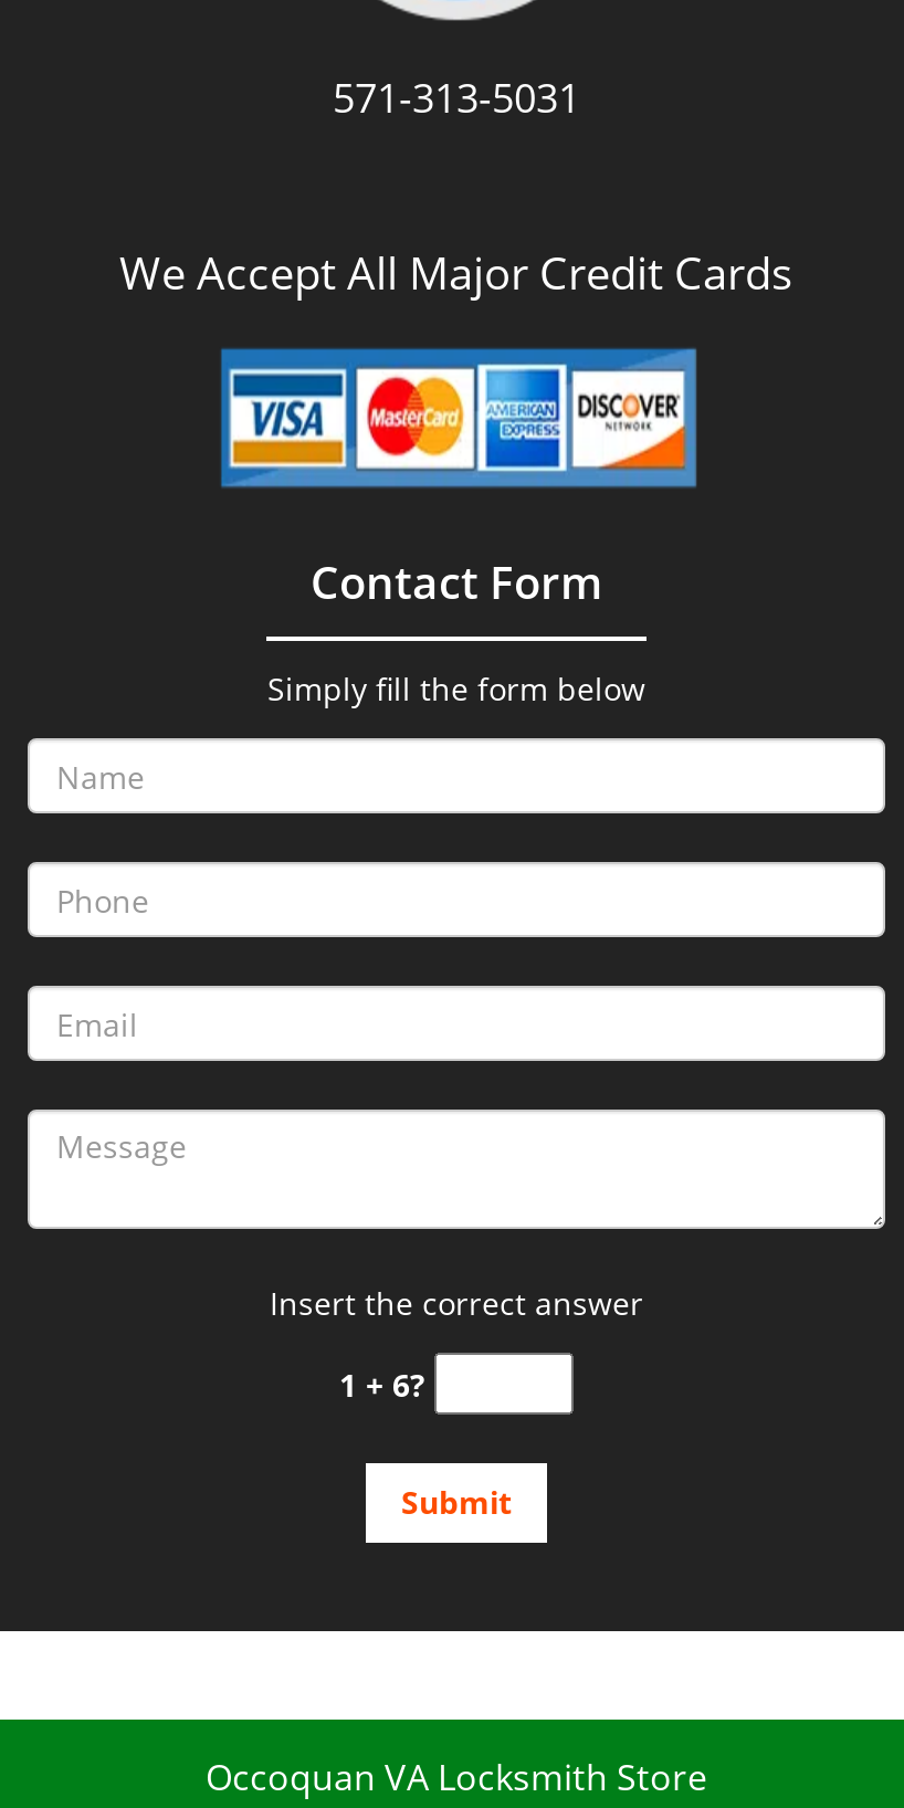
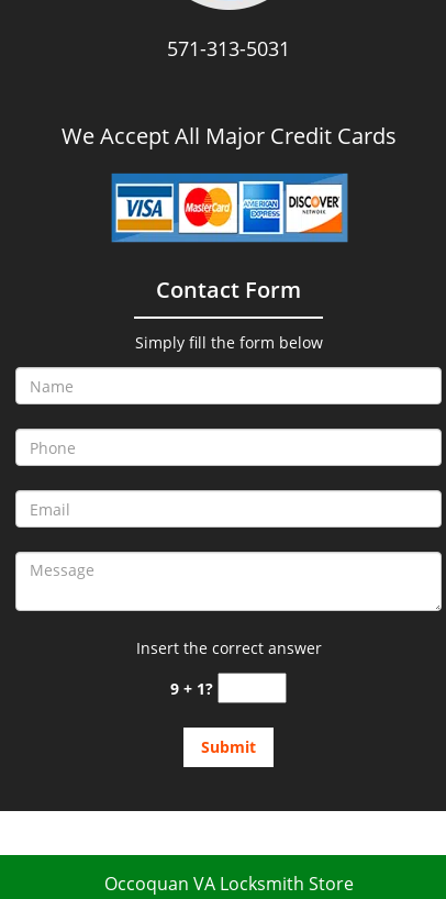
- 1 + 6?
+ 9 + 1?
